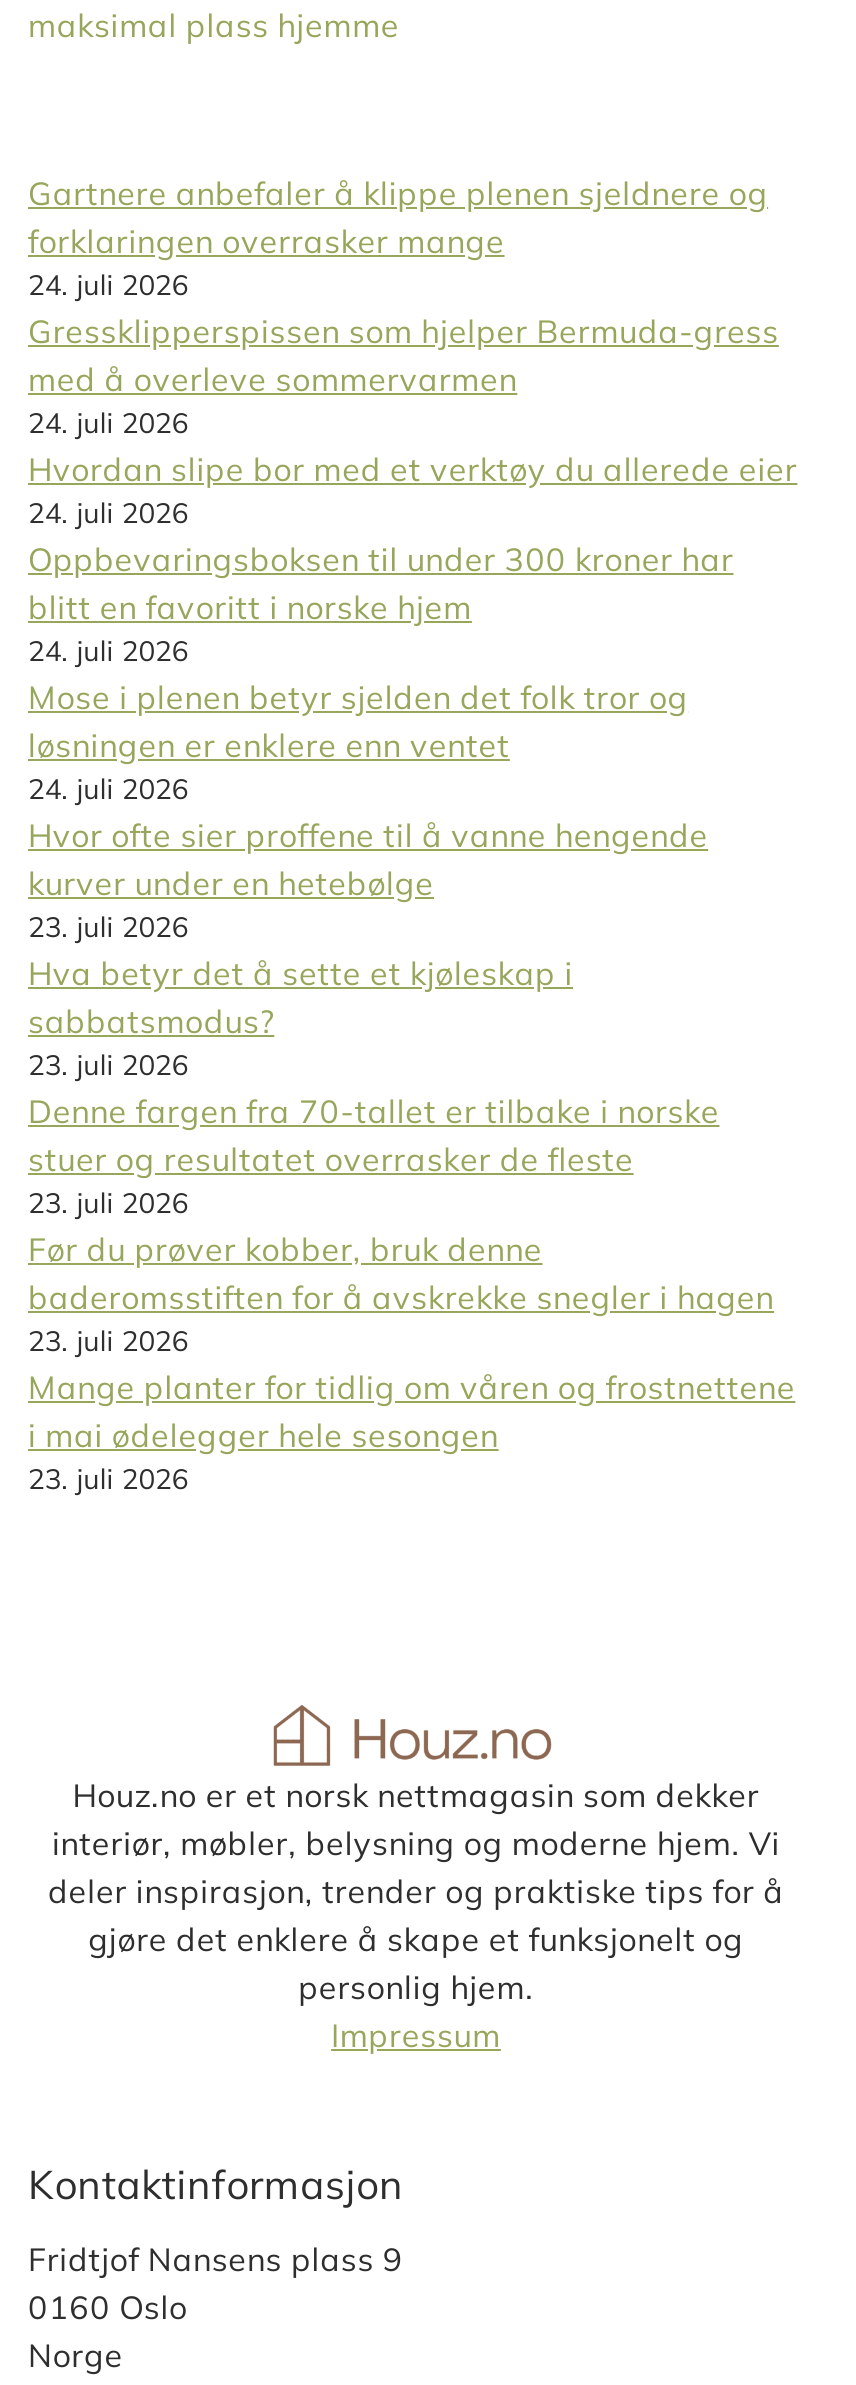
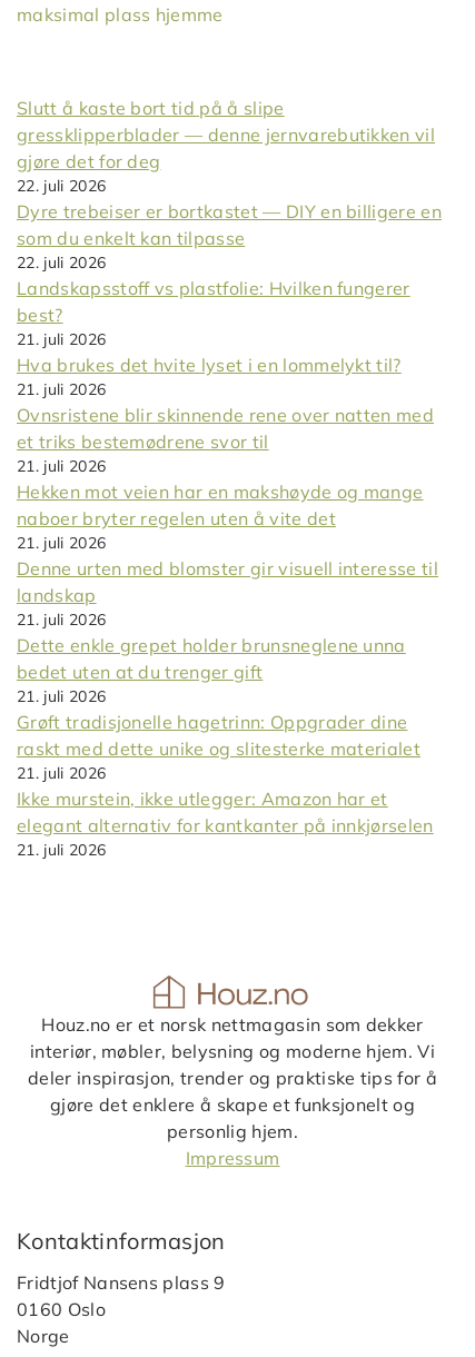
- Gartnere anbefaler å klippe plenen sjeldnere og
- forklaringen overrasker mange
- 24. juli 2026
- Gressklipperspissen som hjelper Bermuda-gress
- med å overleve sommervarmen
- 24. juli 2026
- Hvordan slipe bor med et verktøy du allerede eier
- 24. juli 2026
- Oppbevaringsboksen til under 300 kroner har
- blitt en favoritt i norske hjem
- 24. juli 2026
- Mose i plenen betyr sjelden det folk tror og
- løsningen er enklere enn ventet
- 24. juli 2026
- Hvor ofte sier proffene til å vanne hengende
- kurver under en hetebølge
- 23. juli 2026
- Hva betyr det å sette et kjøleskap i
- sabbatsmodus?
- 23. juli 2026
- Denne fargen fra 70-tallet er tilbake i norske
- stuer og resultatet overrasker de fleste
- 23. juli 2026
- Før du prøver kobber, bruk denne
- baderomsstiften for å avskrekke snegler i hagen
- 23. juli 2026
- Mange planter for tidlig om våren og frostnettene
- i mai ødelegger hele sesongen
- 23. juli 2026
+ Slutt å kaste bort tid på å slipe
+ gressklipperblader — denne jernvarebutikken vil
+ gjøre det for deg
+ 22. juli 2026
+ Dyre trebeiser er bortkastet — DIY en billigere en
+ som du enkelt kan tilpasse
+ 22. juli 2026
+ Landskapsstoff vs plastfolie: Hvilken fungerer
+ best?
+ 21. juli 2026
+ Hva brukes det hvite lyset i en lommelykt til?
+ 21. juli 2026
+ Ovnsristene blir skinnende rene over natten med
+ et triks bestemødrene svor til
+ 21. juli 2026
+ Hekken mot veien har en makshøyde og mange
+ naboer bryter regelen uten å vite det
+ 21. juli 2026
+ Denne urten med blomster gir visuell interesse til
+ landskap
+ 21. juli 2026
+ Dette enkle grepet holder brunsneglene unna
+ bedet uten at du trenger gift
+ 21. juli 2026
+ Grøft tradisjonelle hagetrinn: Oppgrader dine
+ raskt med dette unike og slitesterke materialet
+ 21. juli 2026
+ Ikke murstein, ikke utlegger: Amazon har et
+ elegant alternativ for kantkanter på innkjørselen
+ 21. juli 2026
